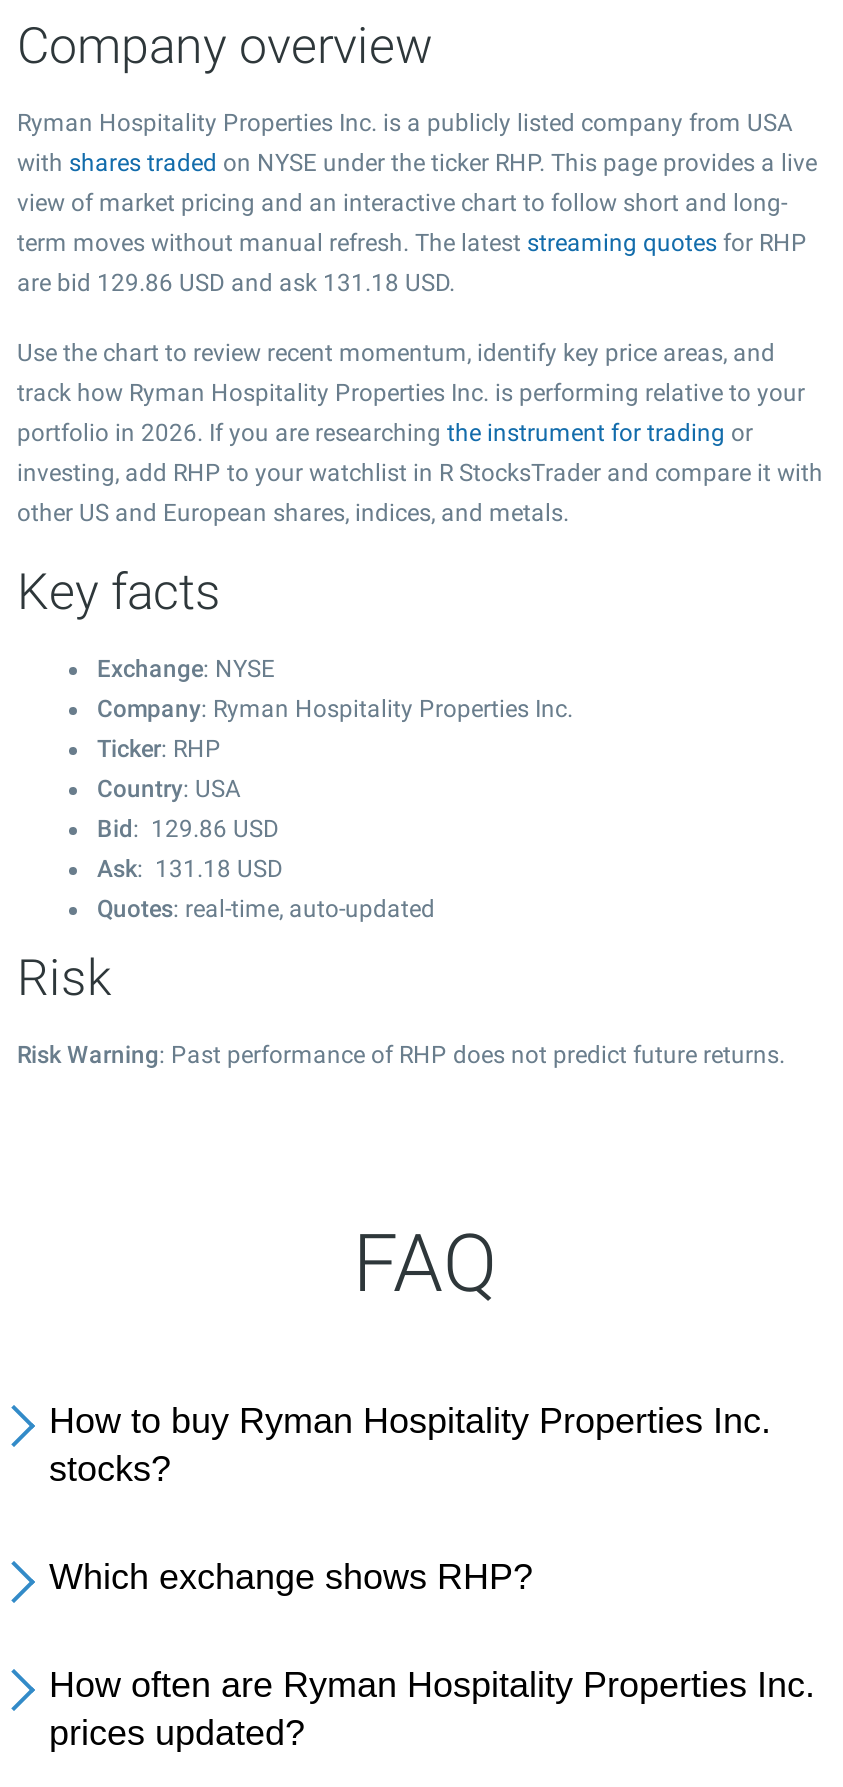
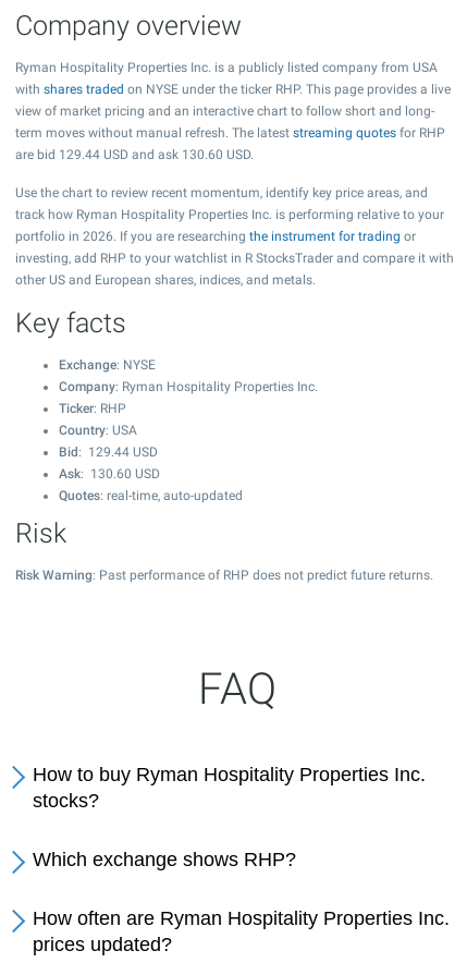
- are bid 129.86 USD and ask 131.18 USD.
+ are bid 129.44 USD and ask 130.60 USD.

- Bid: 129.86 USD
+ Bid: 129.44 USD

- Ask: 131.18 USD
+ Ask: 130.60 USD
